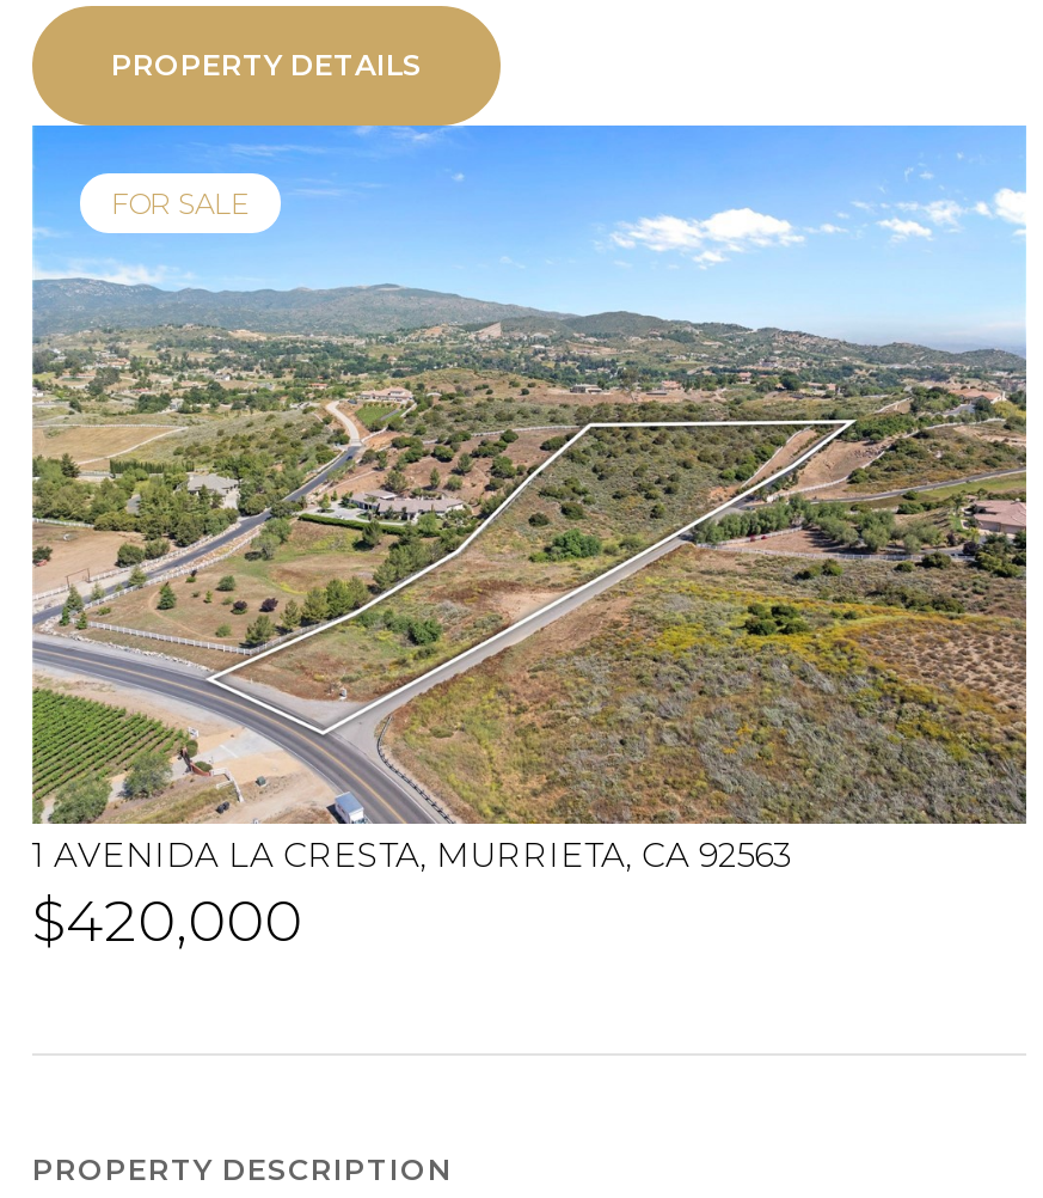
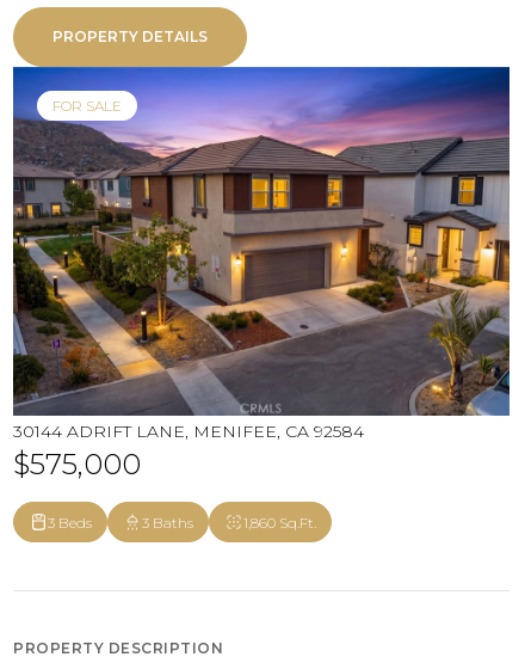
- [image]
- 1 AVENIDA LA CRESTA, MURRIETA, CA 92563
- $420,000
+ [image]
+ 30144 ADRIFT LANE, MENIFEE, CA 92584
+ $575,000
+ 3 Beds
+ 3 Baths
+ 1,860 Sq.Ft.
